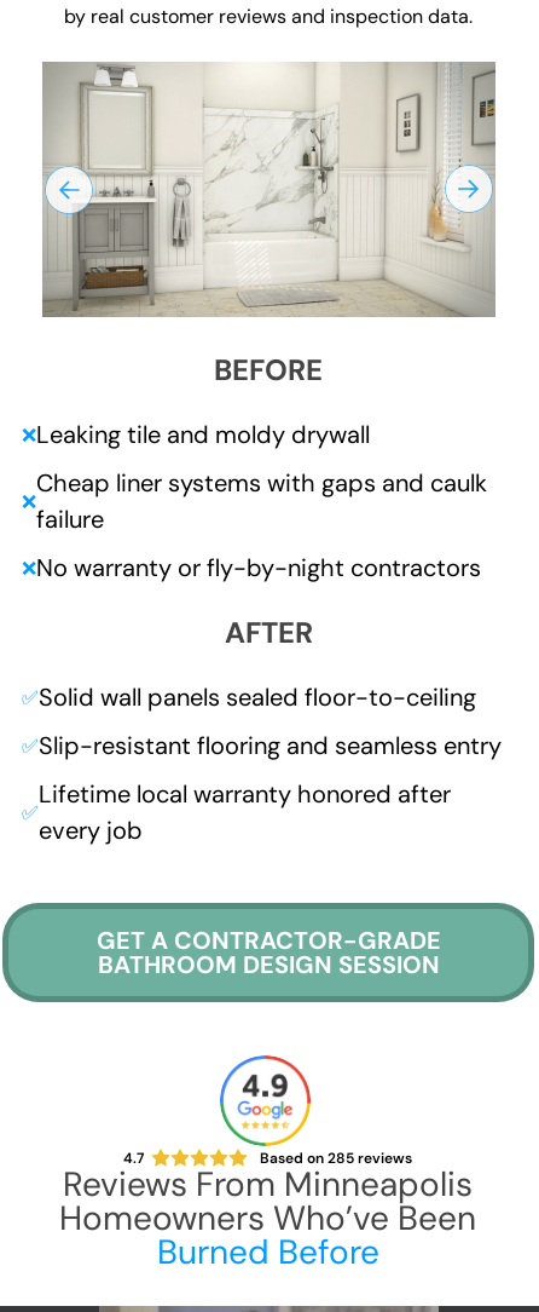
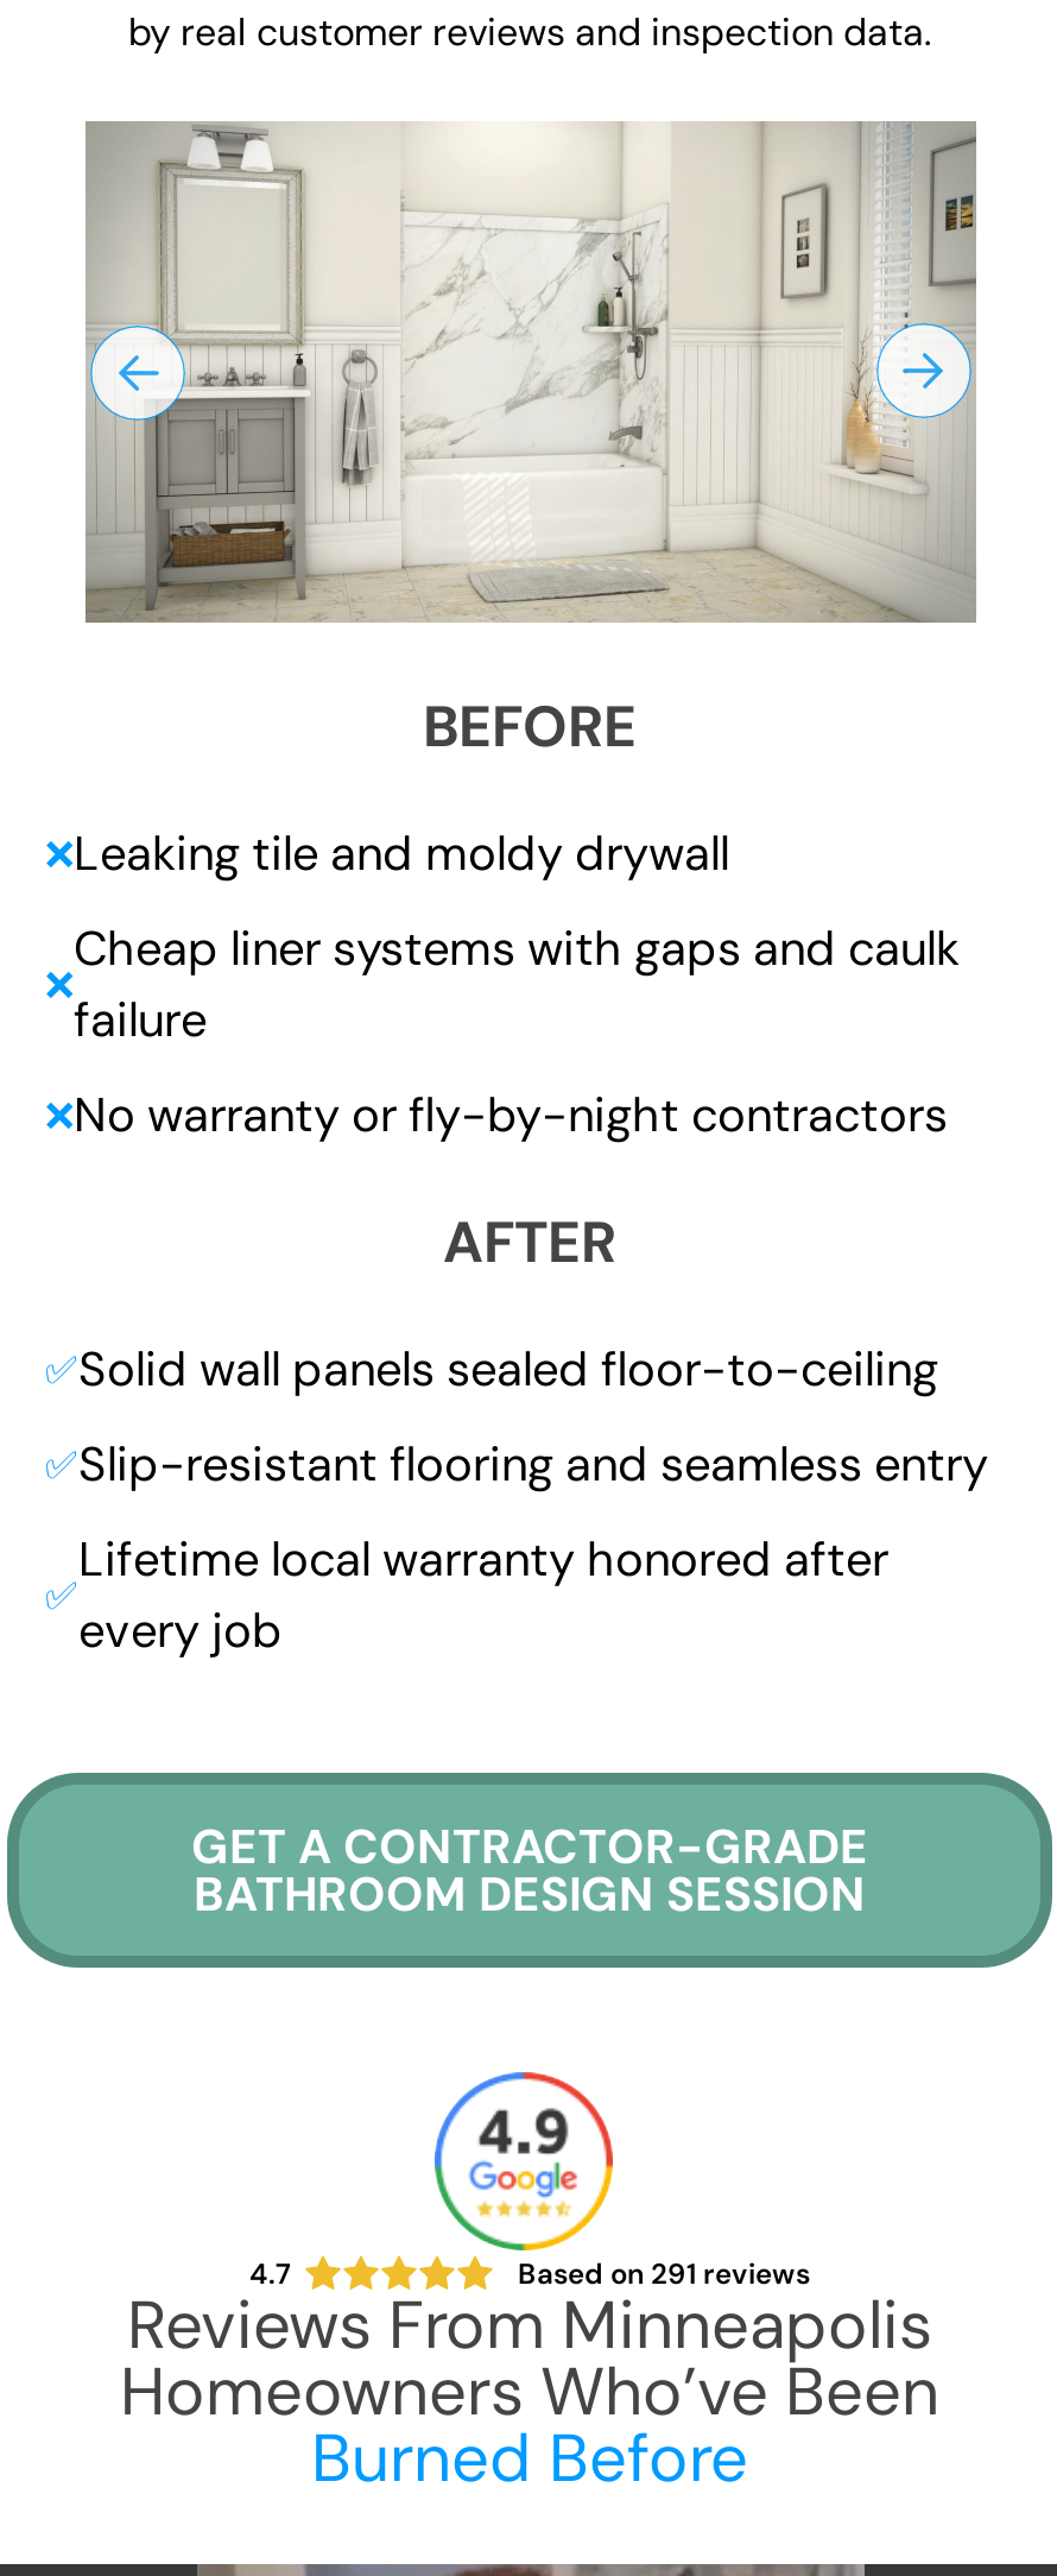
- Based on 285 reviews
+ Based on 291 reviews
